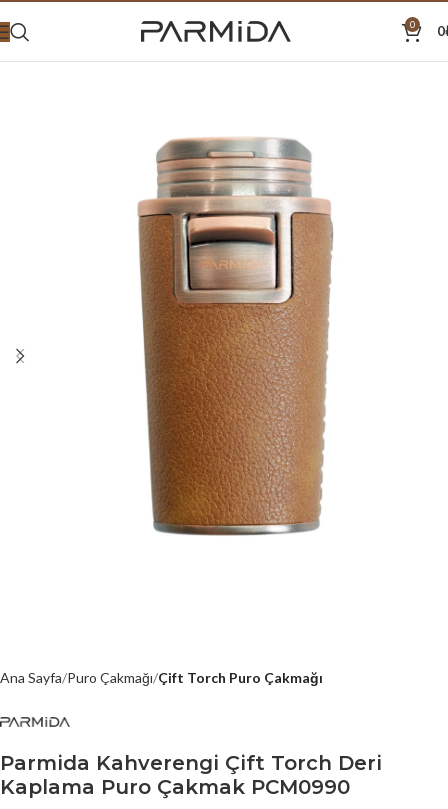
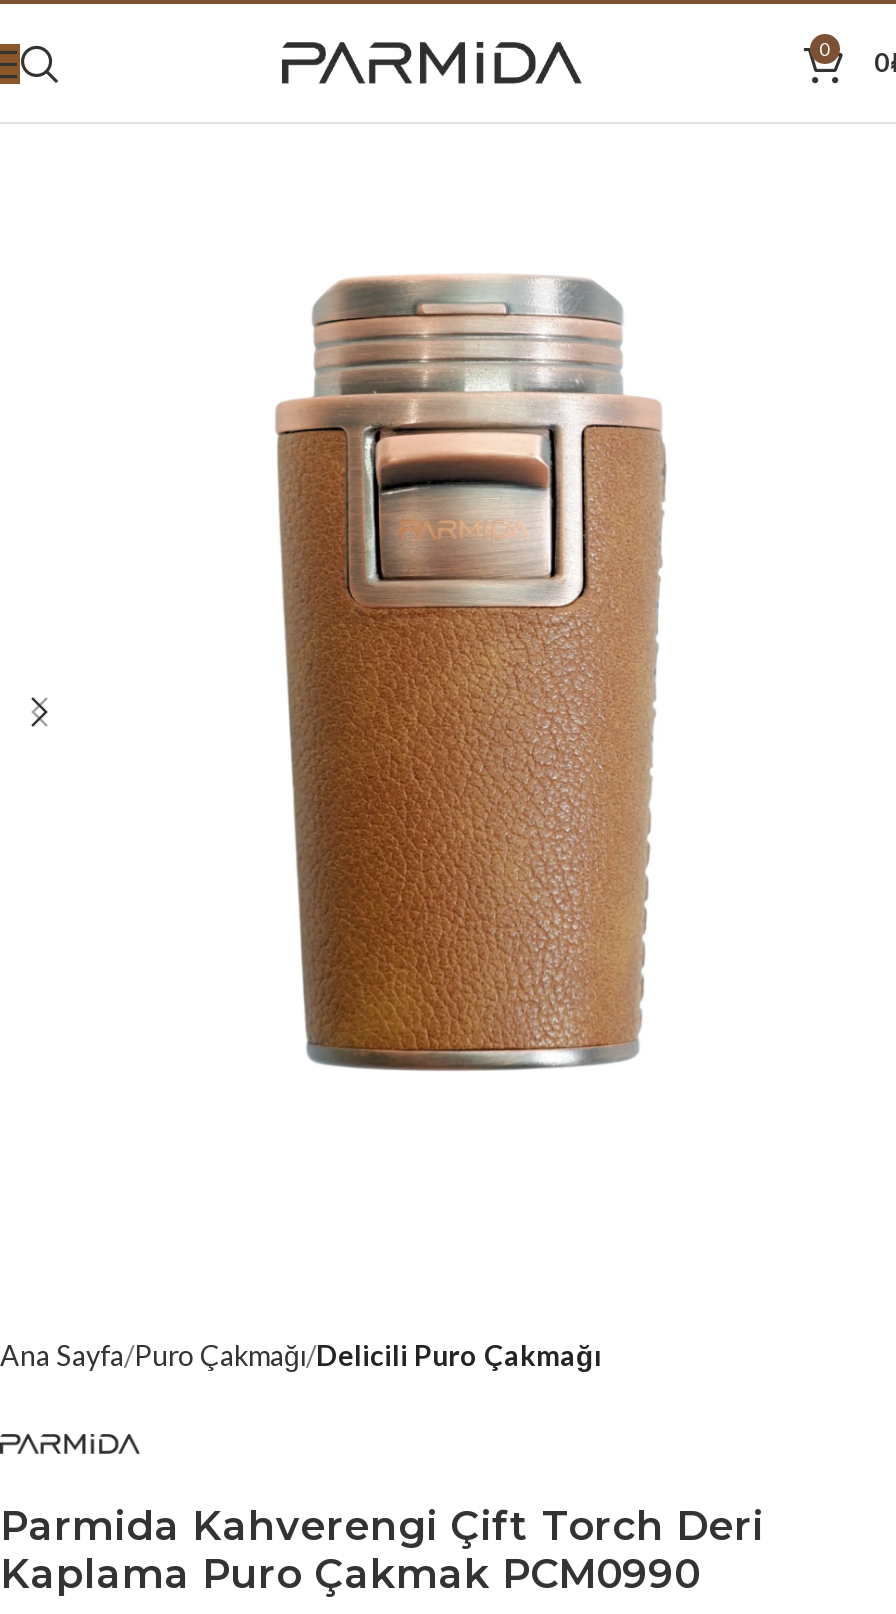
- Ana Sayfa Puro Çakmağı Çift Torch Puro Çakmağı
+ Ana Sayfa Puro Çakmağı Delicili Puro Çakmağı
